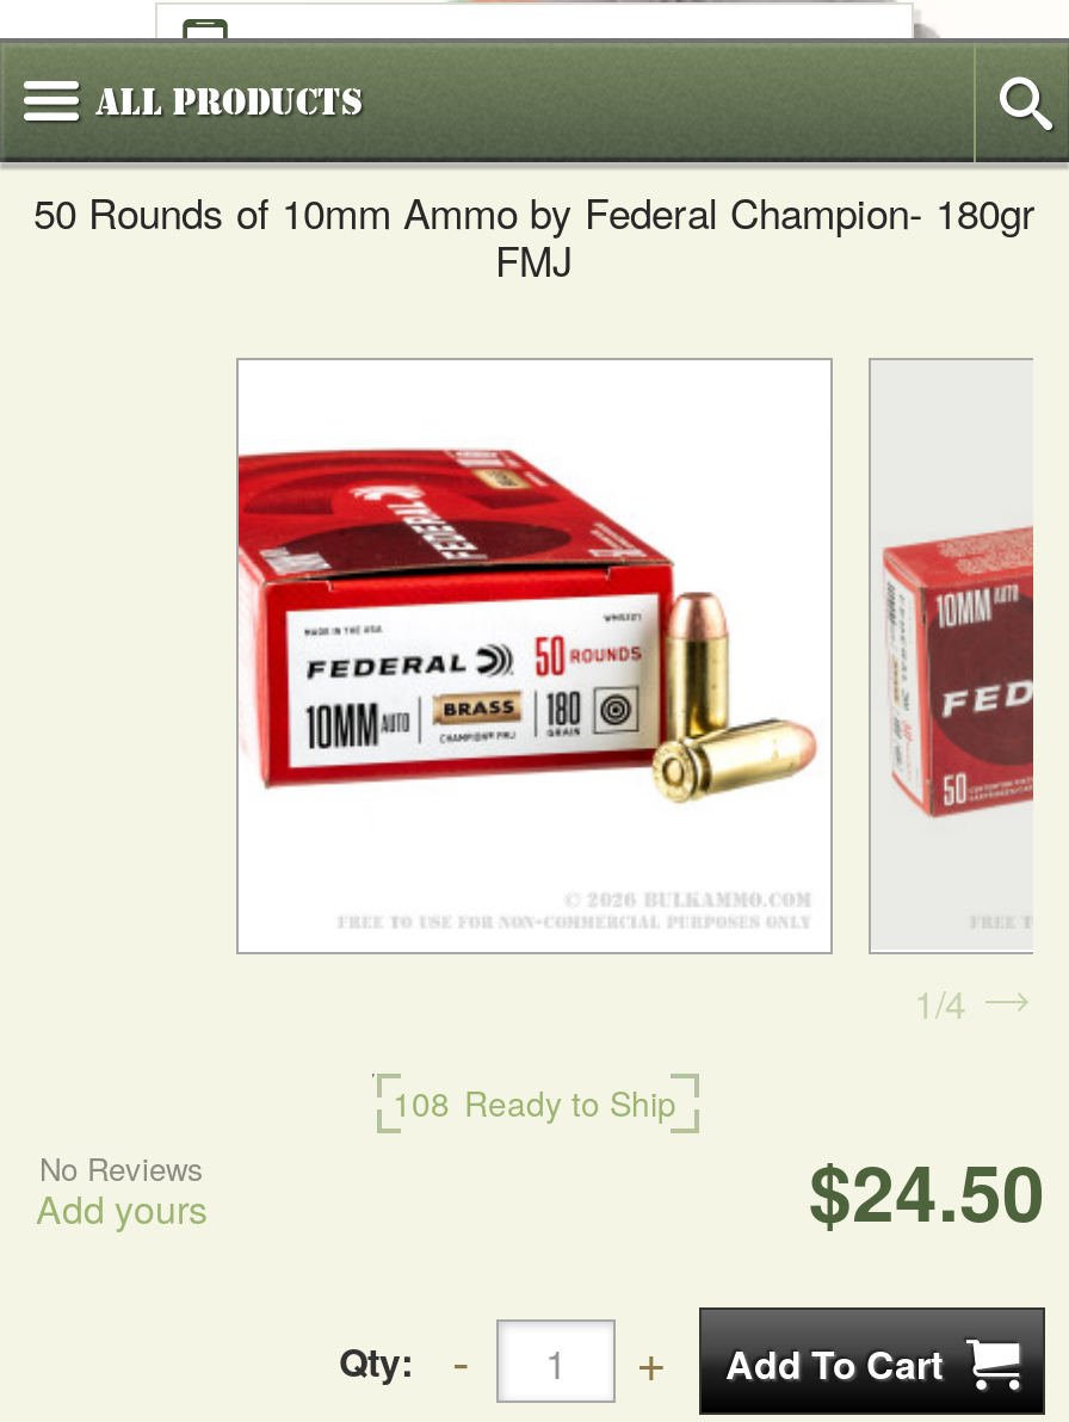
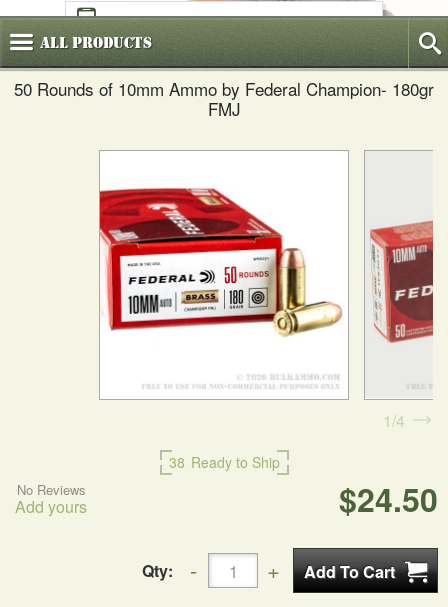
- 108 Ready to Ship
+ 38 Ready to Ship
